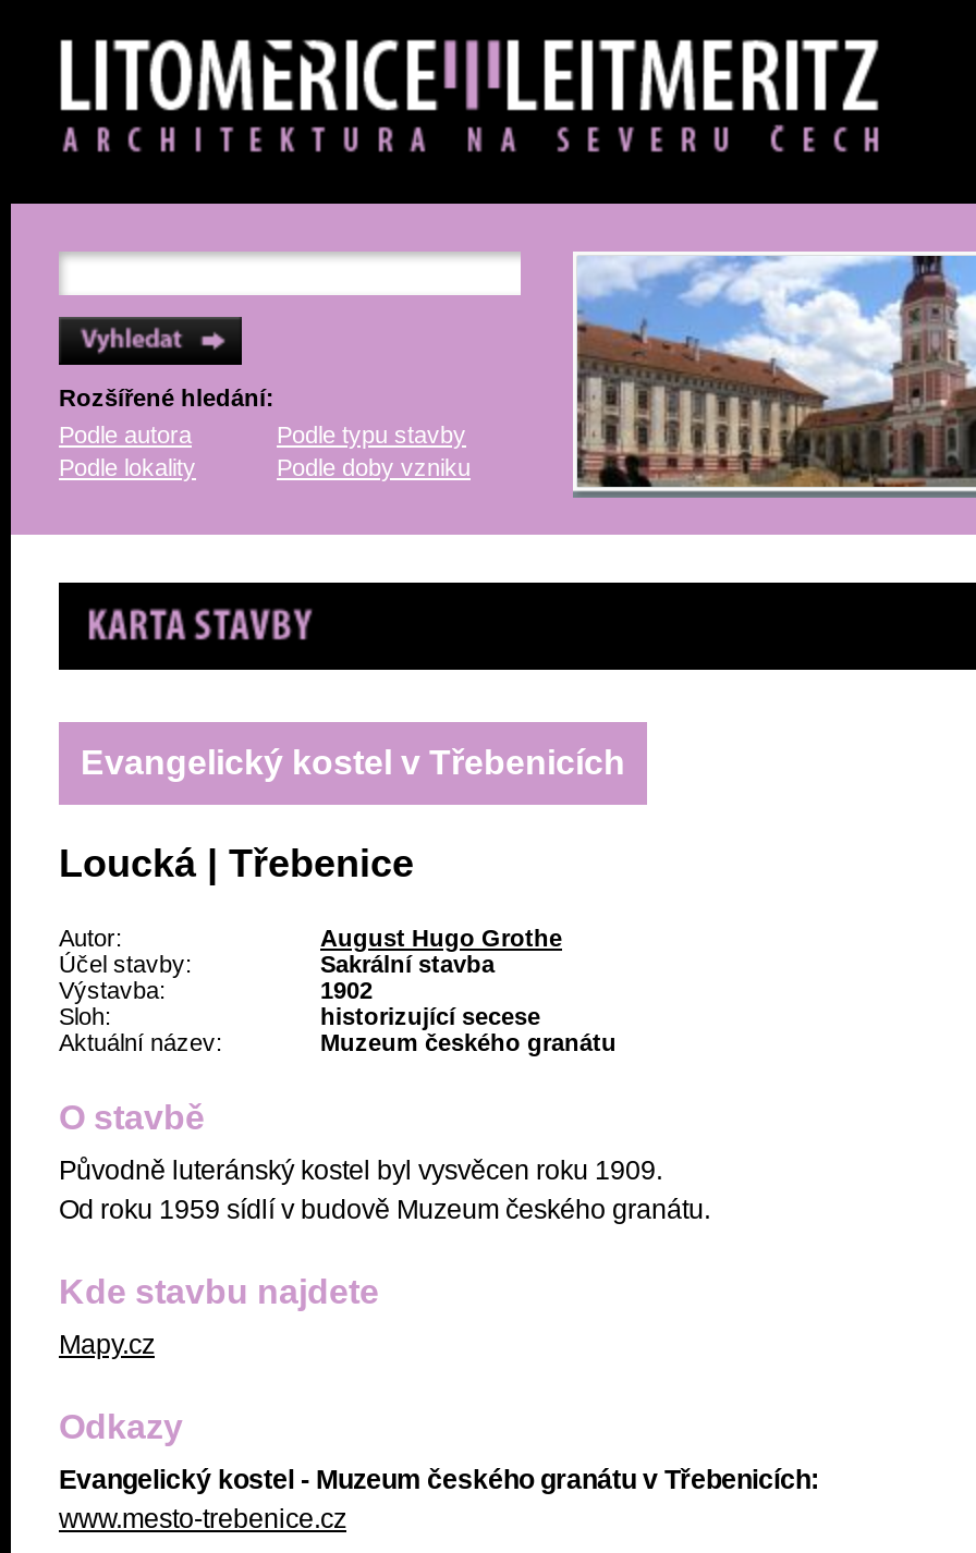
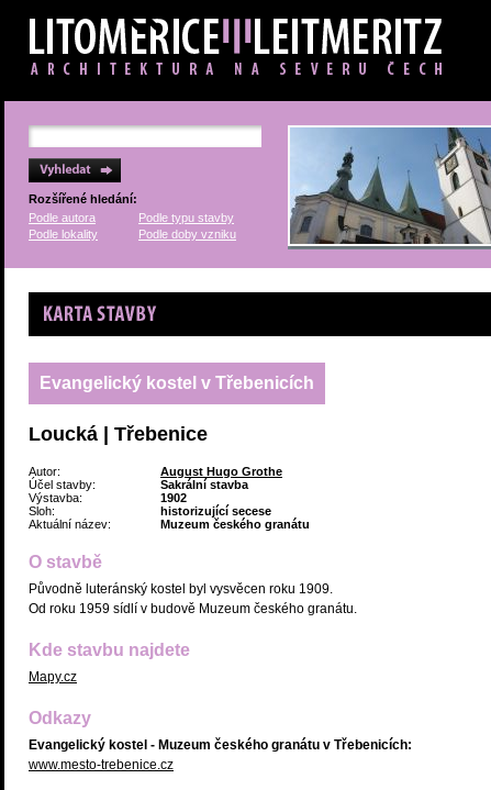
- [image]
+ [image]
